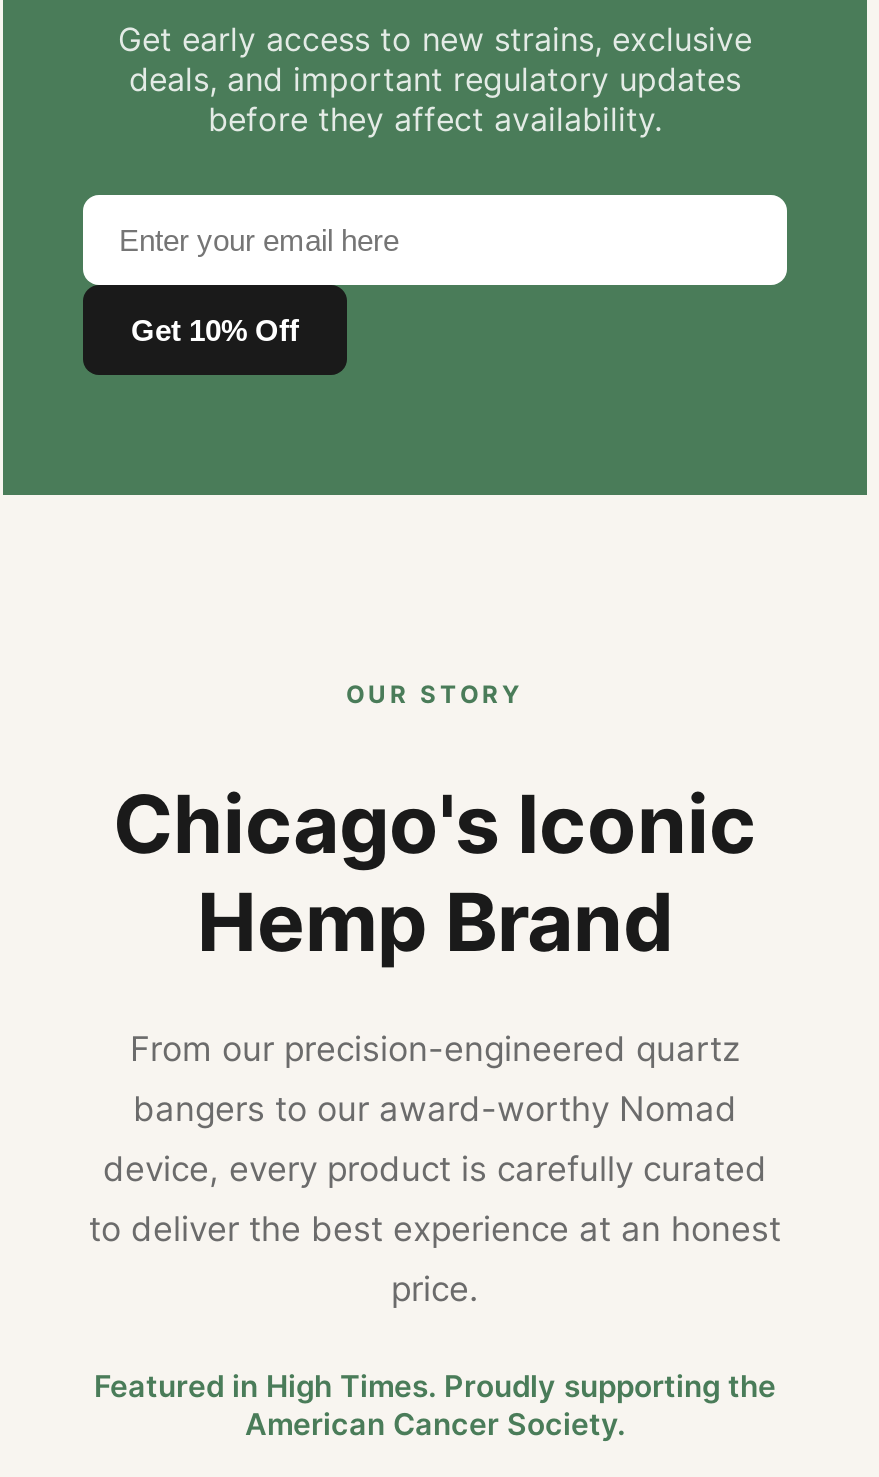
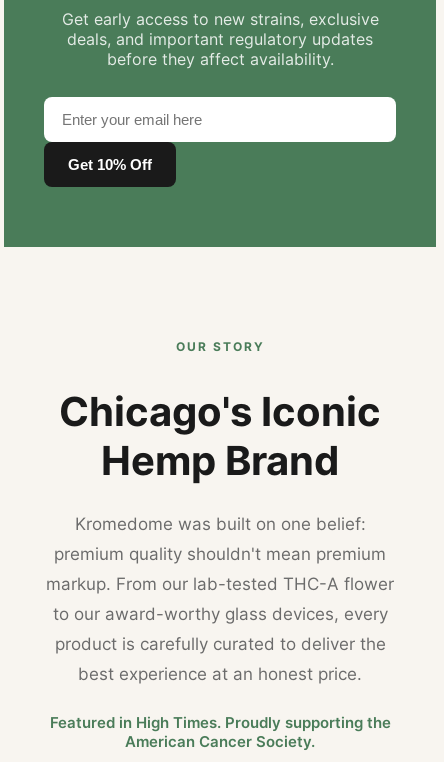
- From our precision-engineered quartz
- bangers to our award-worthy Nomad
- device, every product is carefully curated
- to deliver the best experience at an honest
- price.
+ Kromedome was built on one belief:
+ premium quality shouldn't mean premium
+ markup. From our lab-tested THC-A flower
+ to our award-worthy glass devices, every
+ product is carefully curated to deliver the
+ best experience at an honest price.
